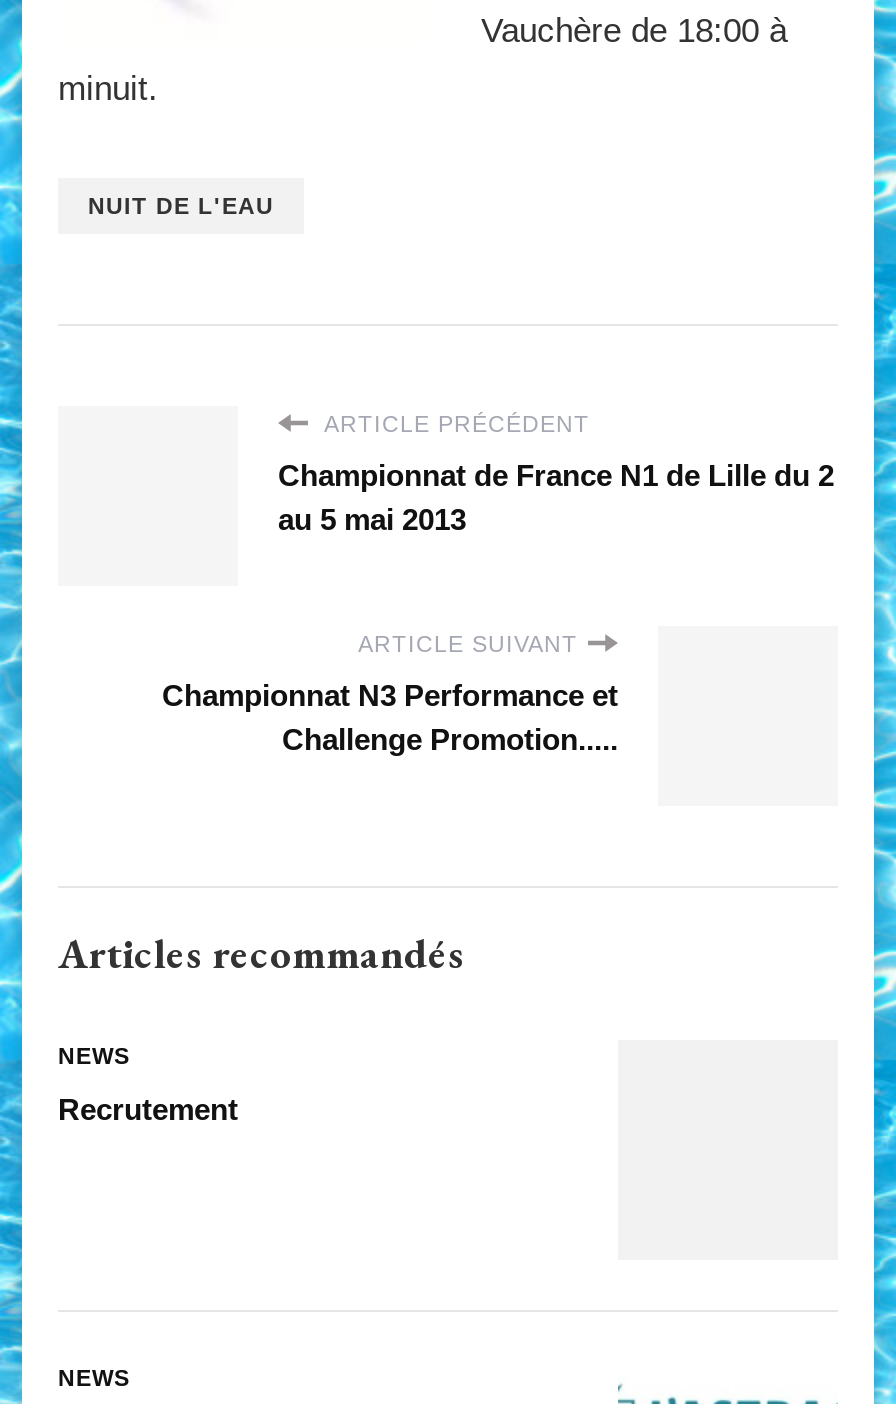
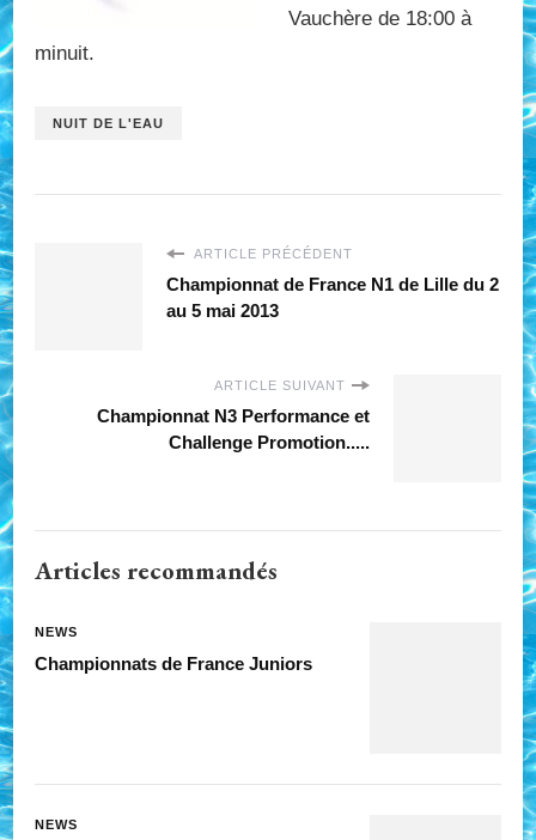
- Recrutement
+ Championnats de France Juniors
